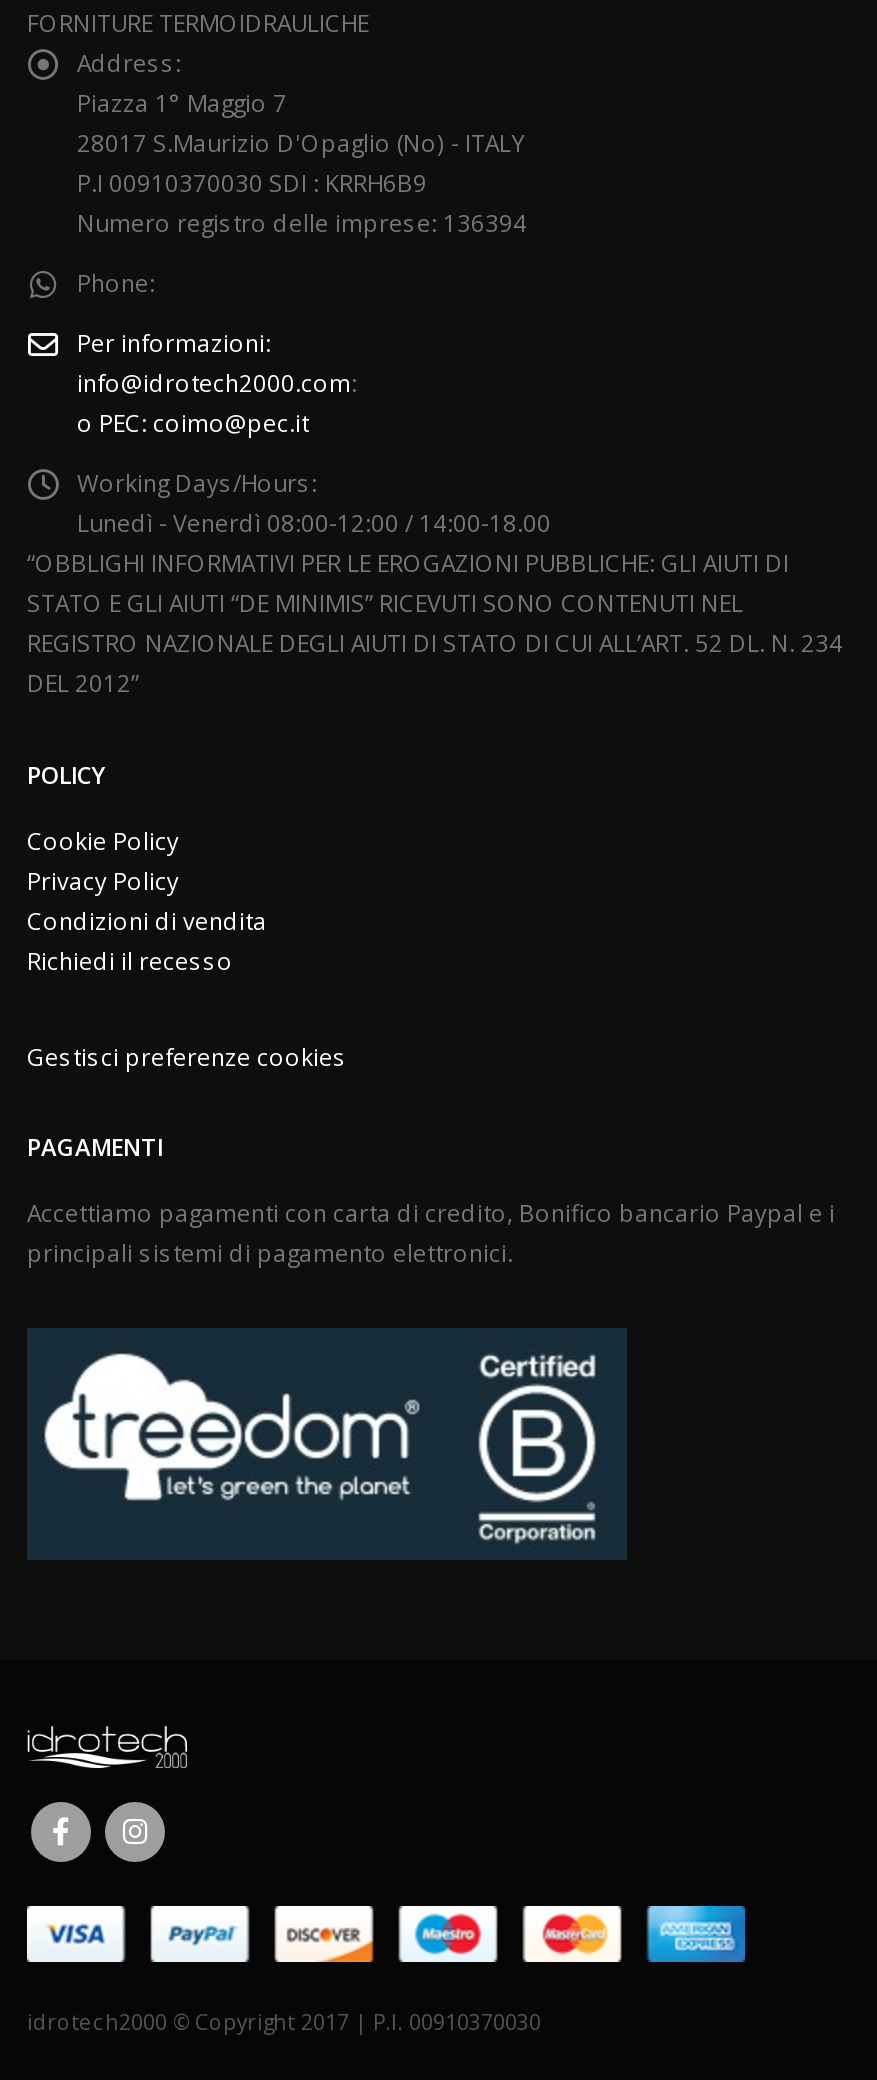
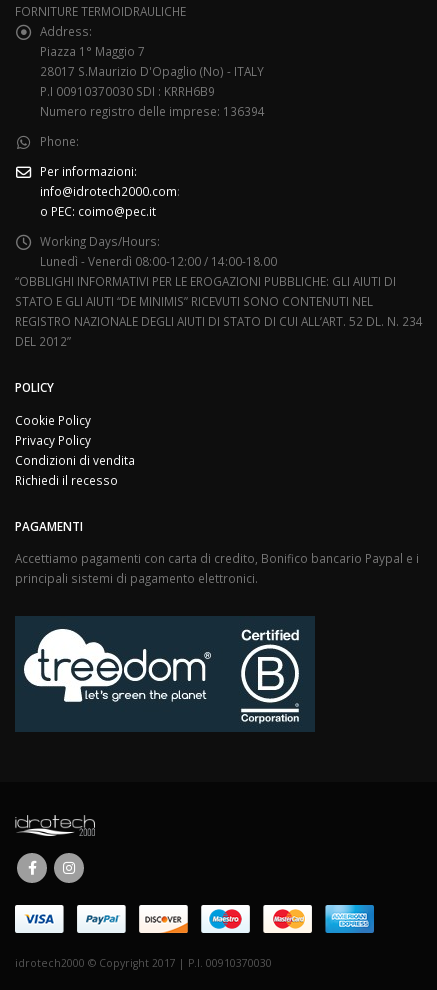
- Gestisci preferenze cookies
